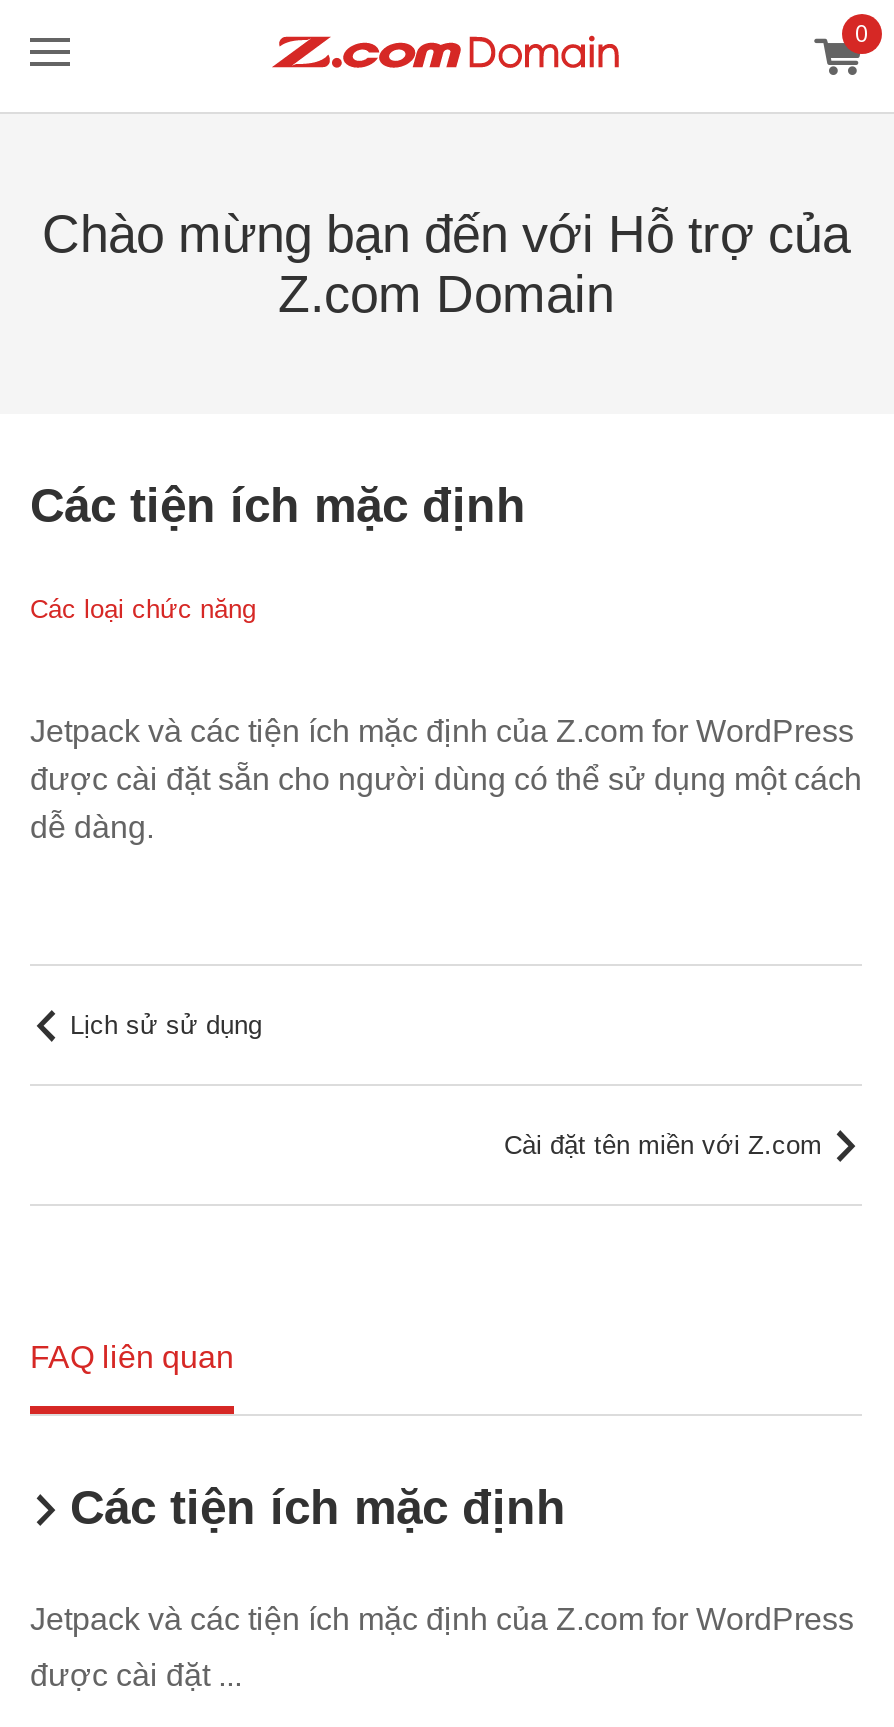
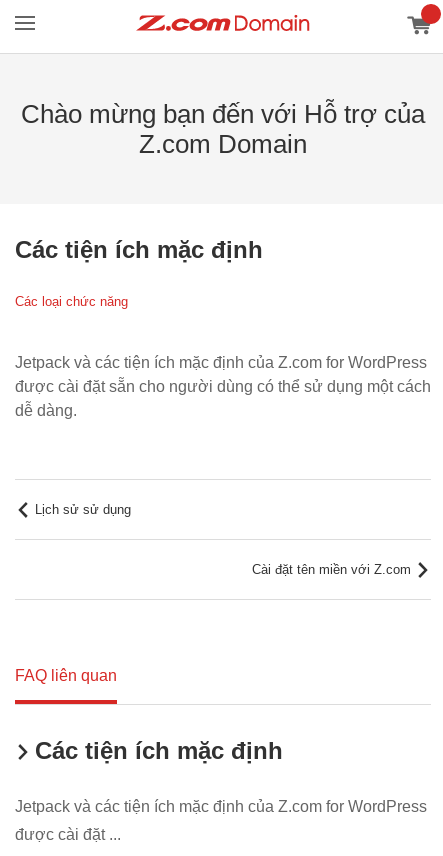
- 0
